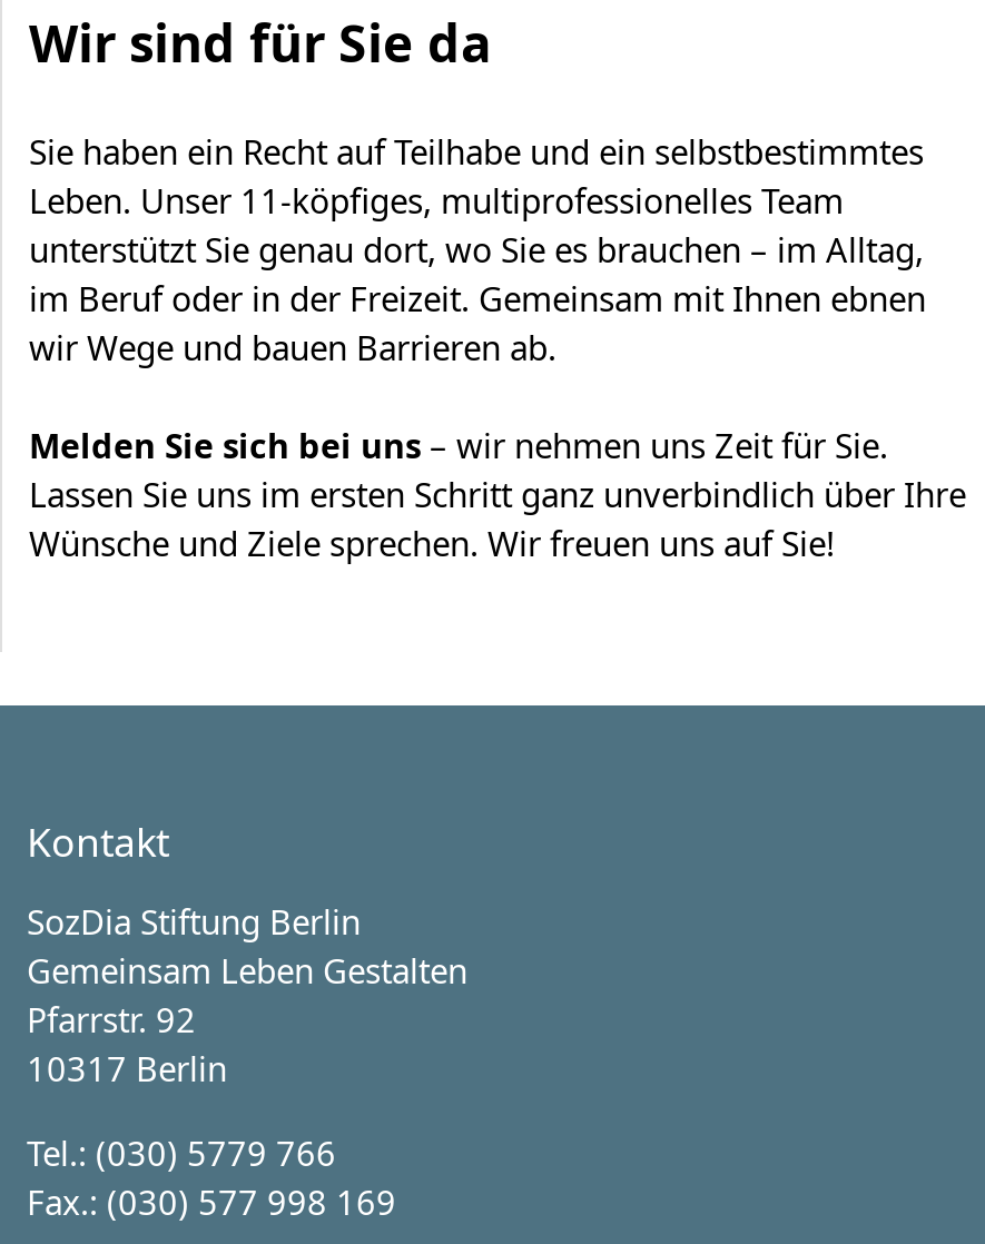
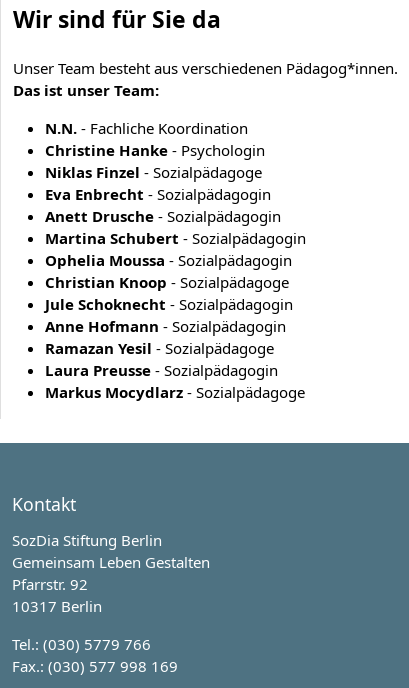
- Sie haben ein Recht auf Teilhabe und ein selbstbestimmtes
- Leben. Unser 11-köpfiges, multiprofessionelles Team
- unterstützt Sie genau dort, wo Sie es brauchen – im Alltag,
- im Beruf oder in der Freizeit. Gemeinsam mit Ihnen ebnen
- wir Wege und bauen Barrieren ab.
+ Unser Team besteht aus verschiedenen Pädagog*innen.
+ Das ist unser Team:

- Melden Sie sich bei uns – wir nehmen uns Zeit für Sie.
- Lassen Sie uns im ersten Schritt ganz unverbindlich über Ihre
- Wünsche und Ziele sprechen. Wir freuen uns auf Sie!
+ N.N. - Fachliche Koordination
+ Christine Hanke - Psychologin
+ Niklas Finzel - Sozialpädagoge
+ Eva Enbrecht - Sozialpädagogin
+ Anett Drusche - Sozialpädagogin
+ Martina Schubert - Sozialpädagogin
+ Ophelia Moussa - Sozialpädagogin
+ Christian Knoop - Sozialpädagoge
+ Jule Schoknecht - Sozialpädagogin
+ Anne Hofmann - Sozialpädagogin
+ Ramazan Yesil - Sozialpädagoge
+ Laura Preusse - Sozialpädagogin
+ Markus Mocydlarz - Sozialpädagoge
